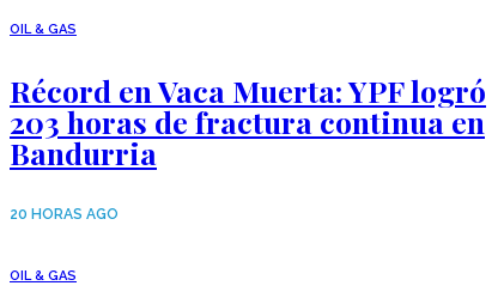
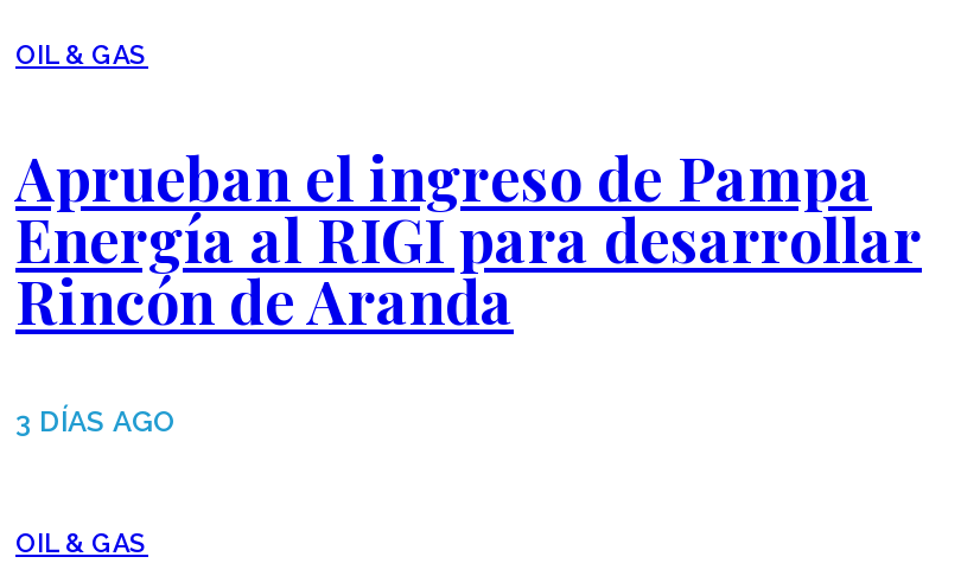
- Récord en Vaca Muerta: YPF logró
- 203 horas de fractura continua en
- Bandurria
+ Aprueban el ingreso de Pampa
+ Energía al RIGI para desarrollar
+ Rincón de Aranda

- 20 HORAS AGO
+ 3 DÍAS AGO
